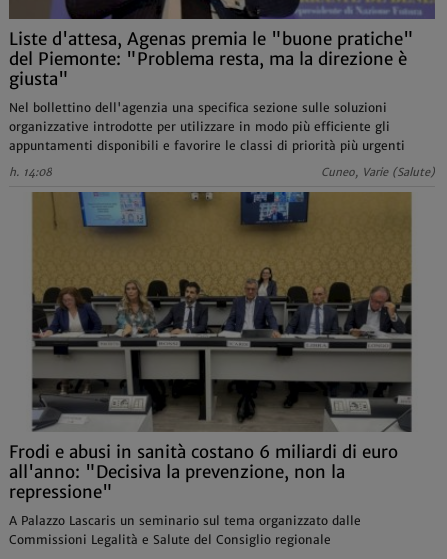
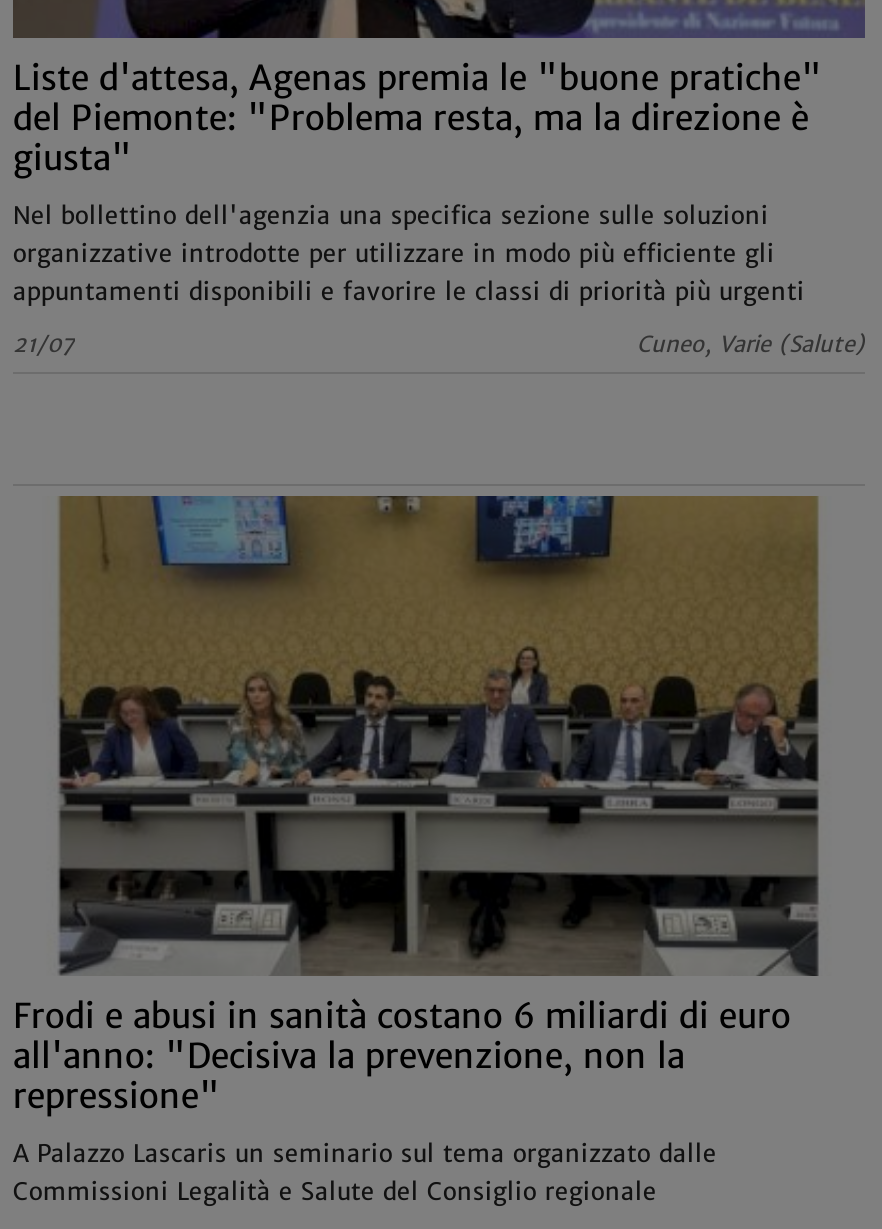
- h. 14:08
+ 21/07
